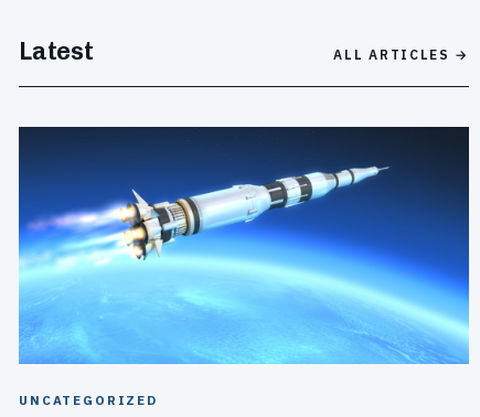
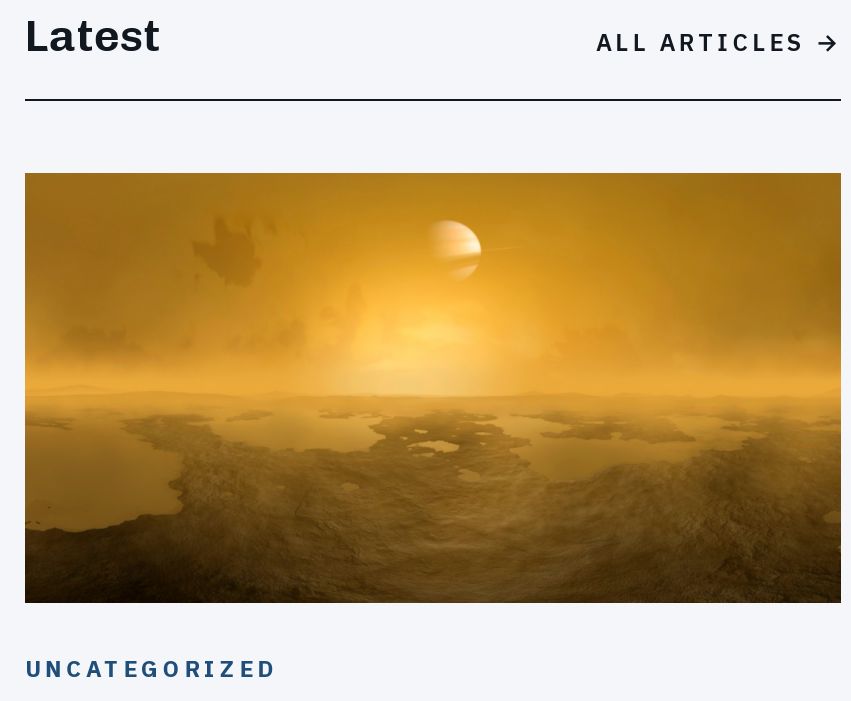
- [image]
+ [image]
